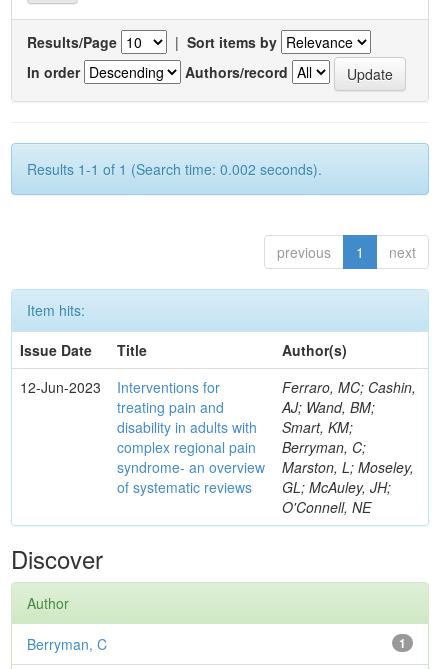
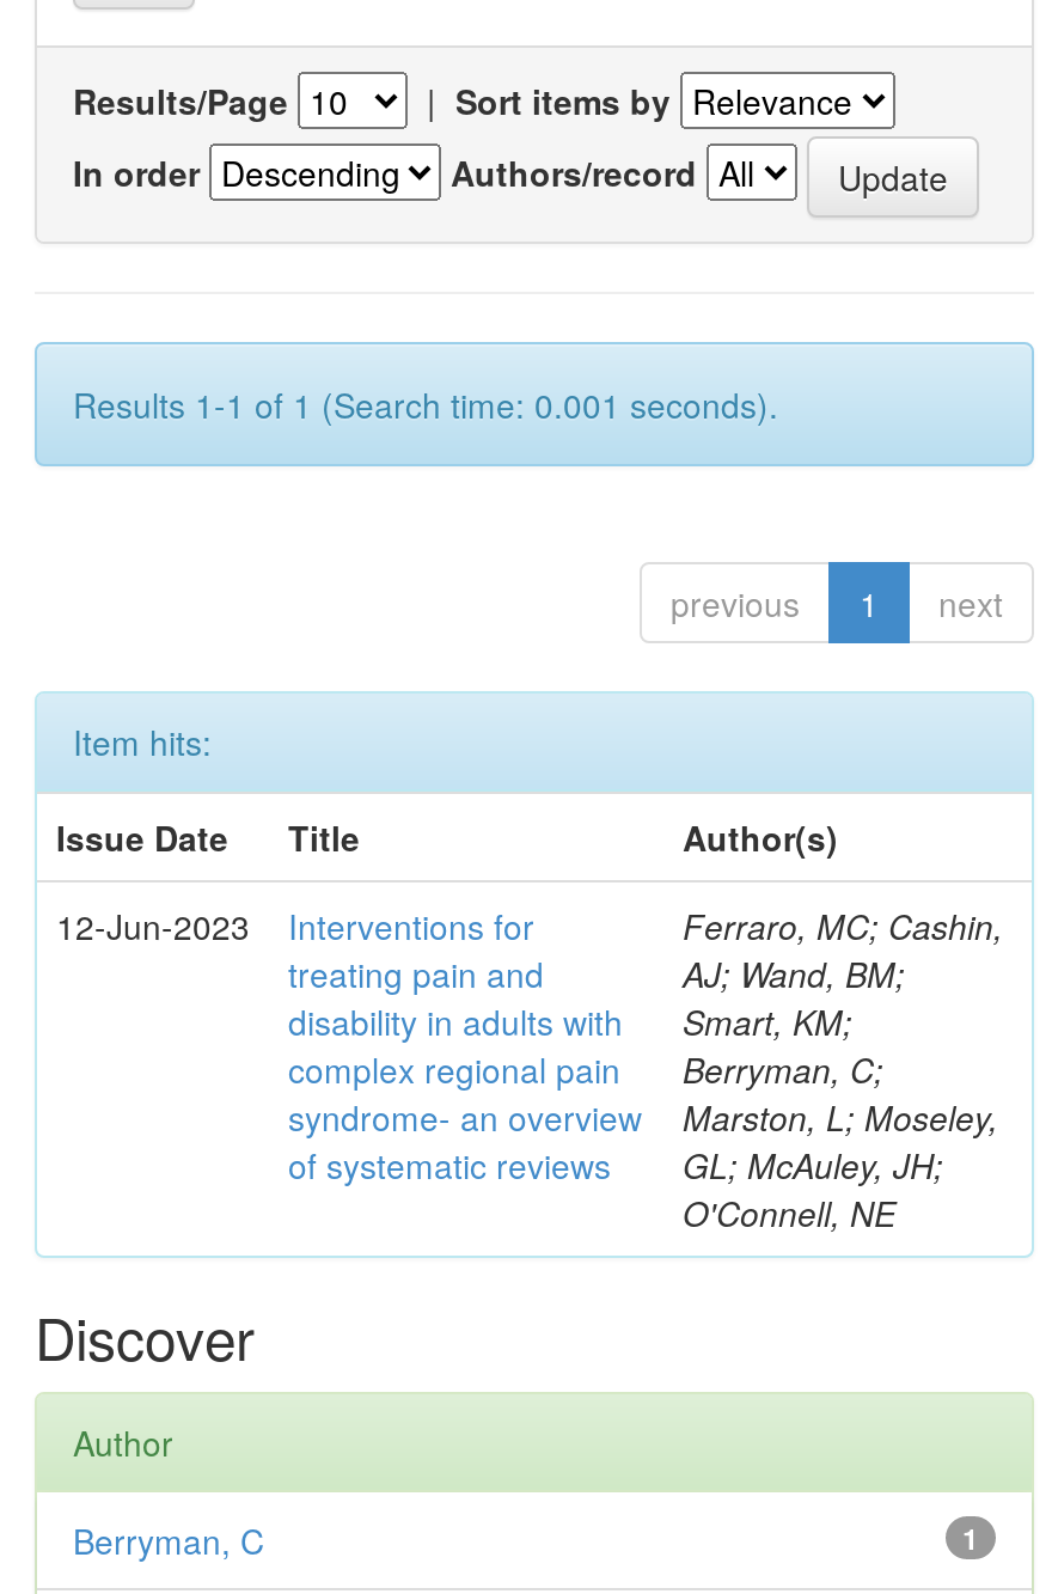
- Results 1-1 of 1 (Search time: 0.002 seconds).
+ Results 1-1 of 1 (Search time: 0.001 seconds).
